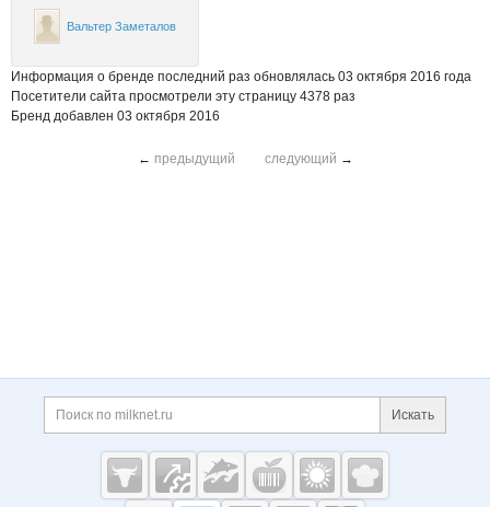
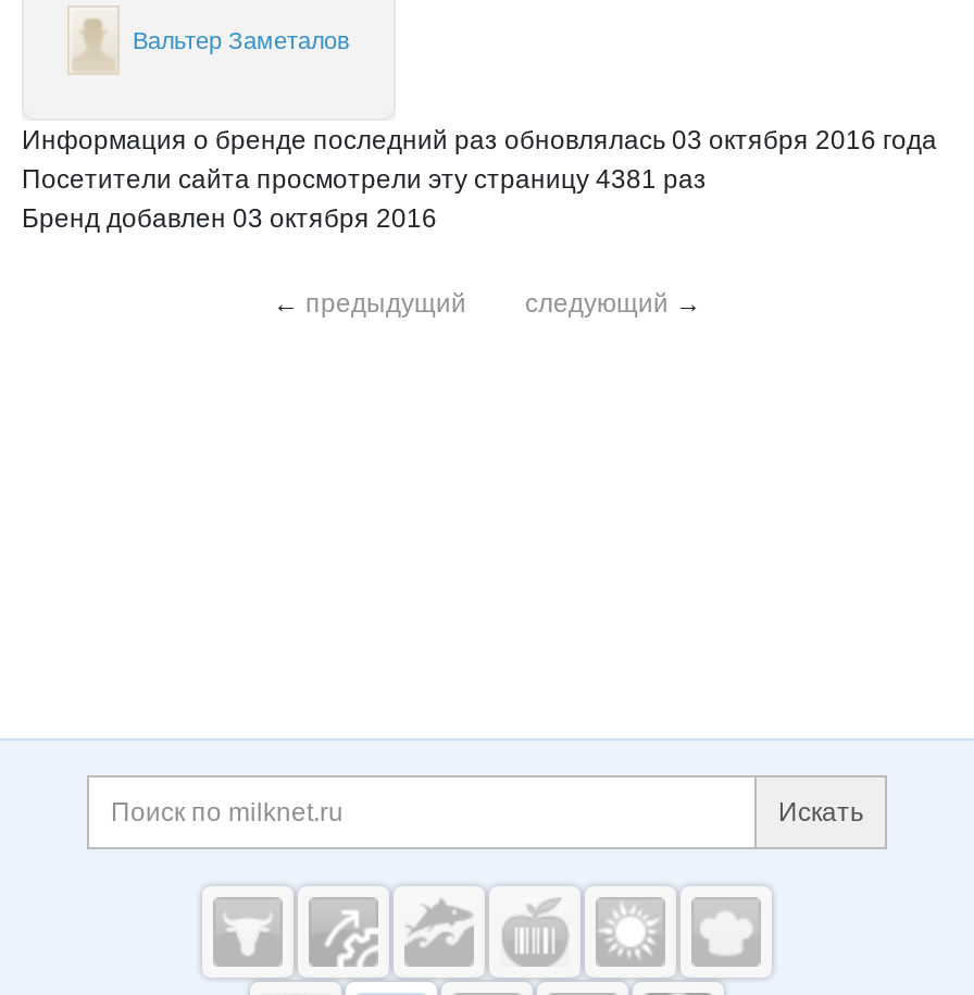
- Посетители сайта просмотрели эту страницу 4378 раз
+ Посетители сайта просмотрели эту страницу 4381 раз
